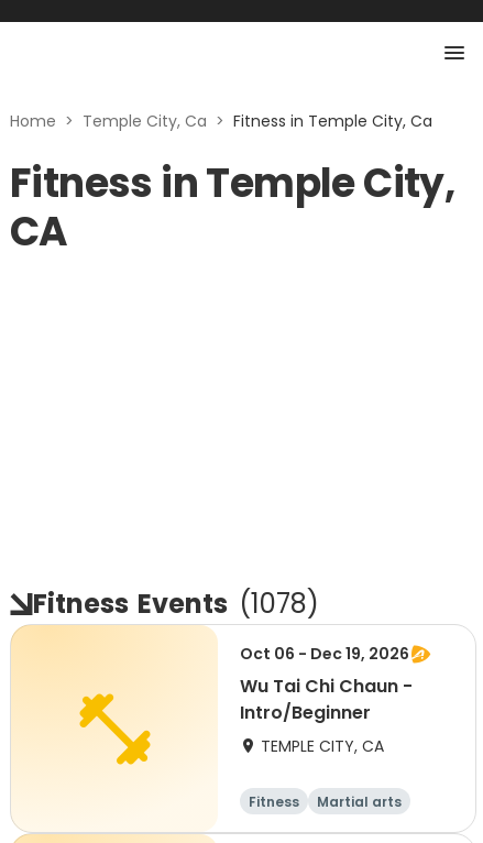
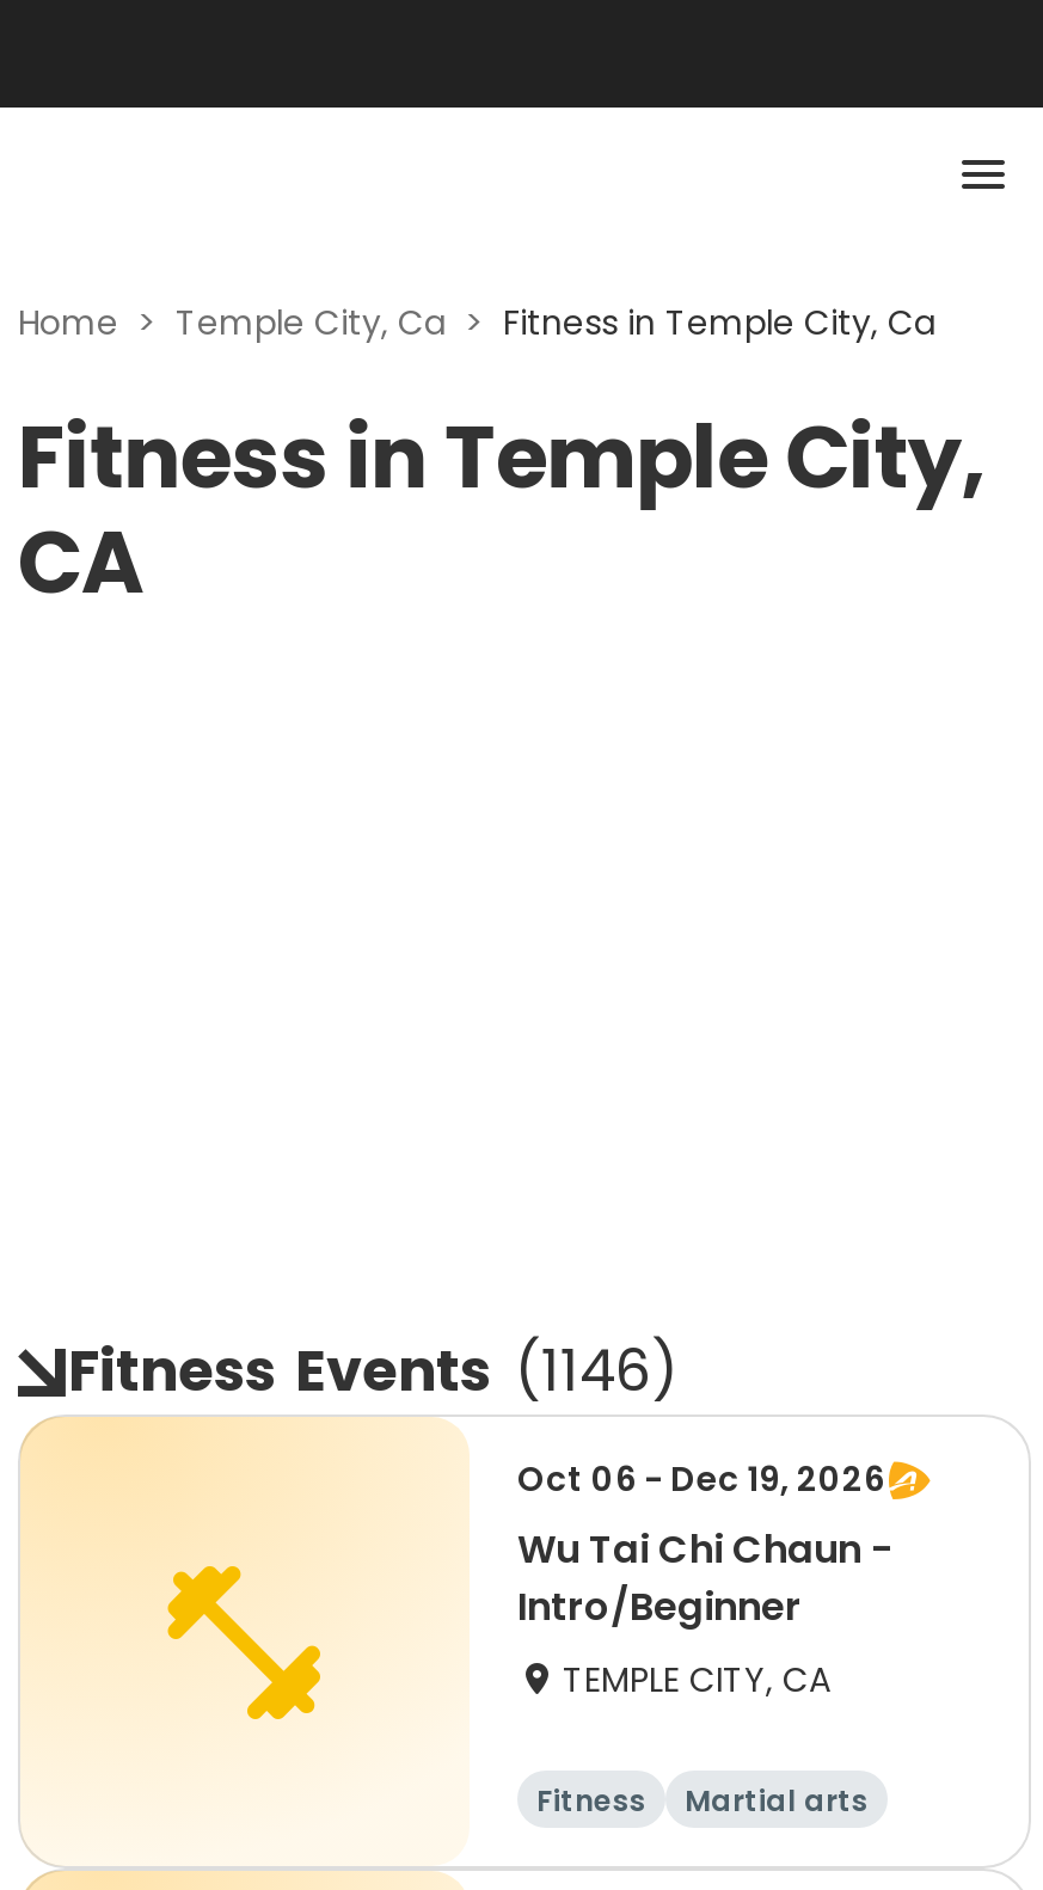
- Fitness Events (1078)
+ Fitness Events (1146)
